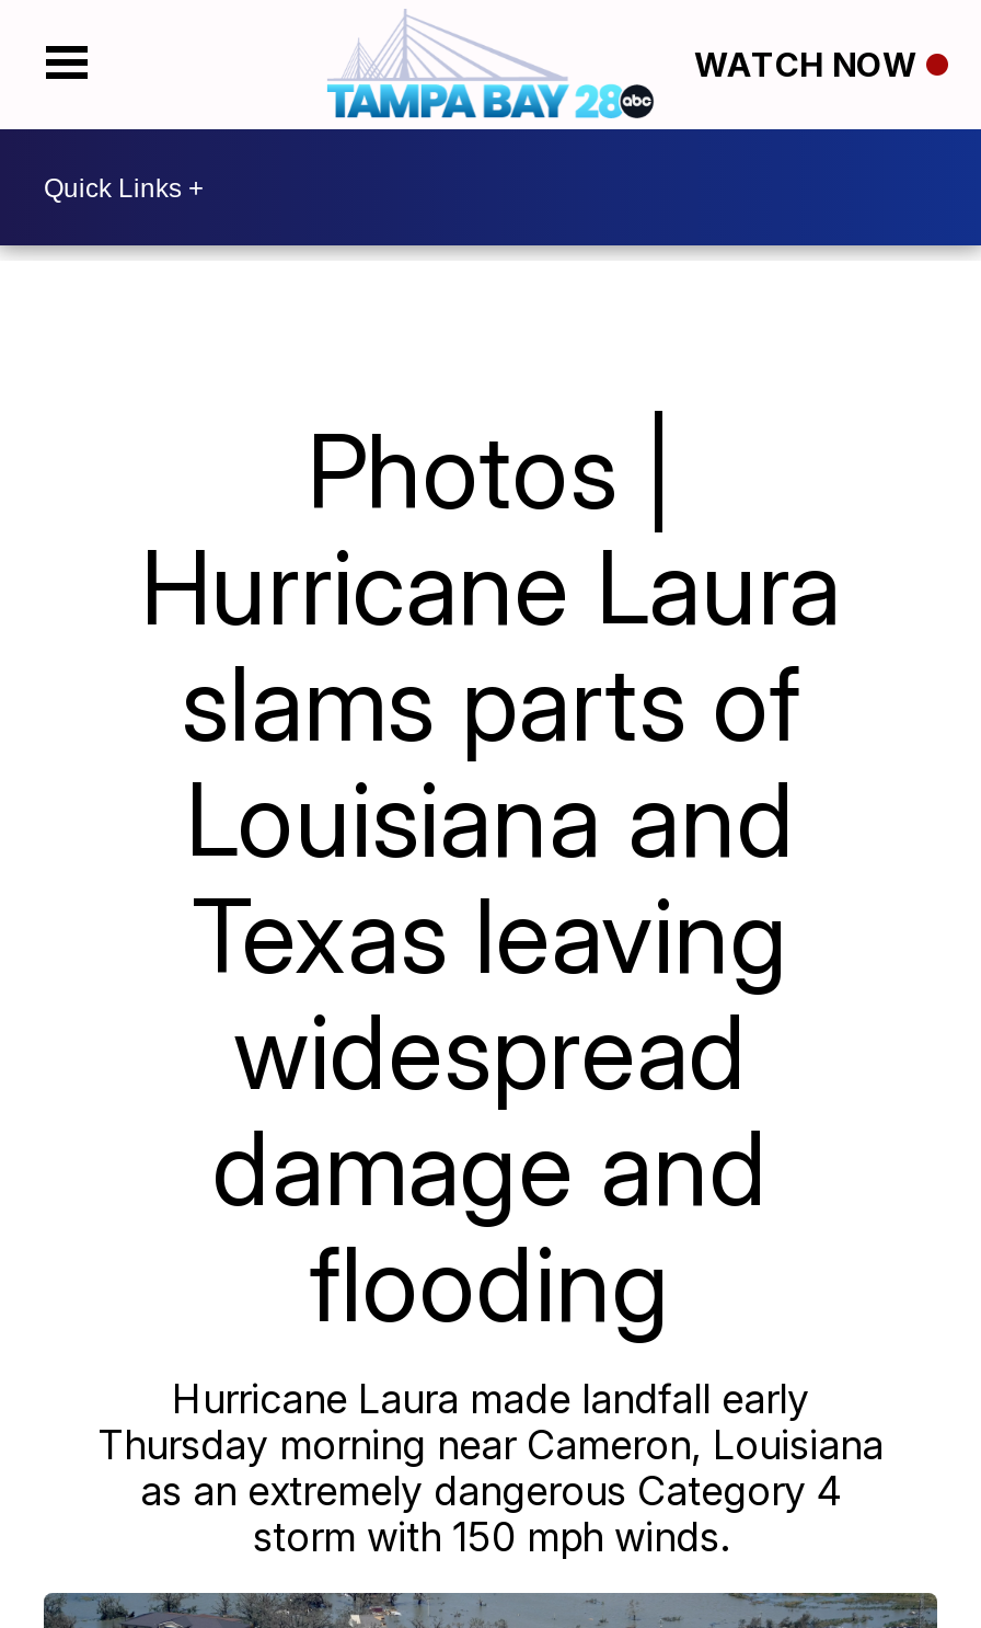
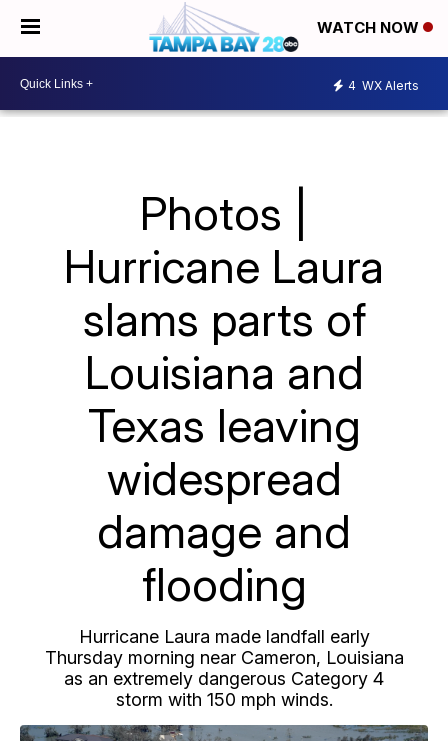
+ 4 WX Alerts
